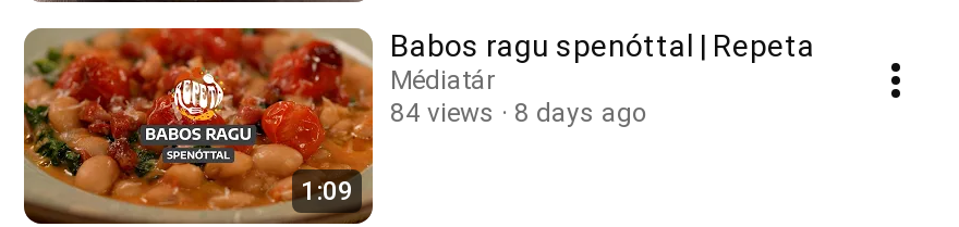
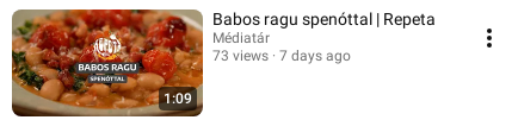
- 84 views
+ 73 views

- 8 days ago
+ 7 days ago
